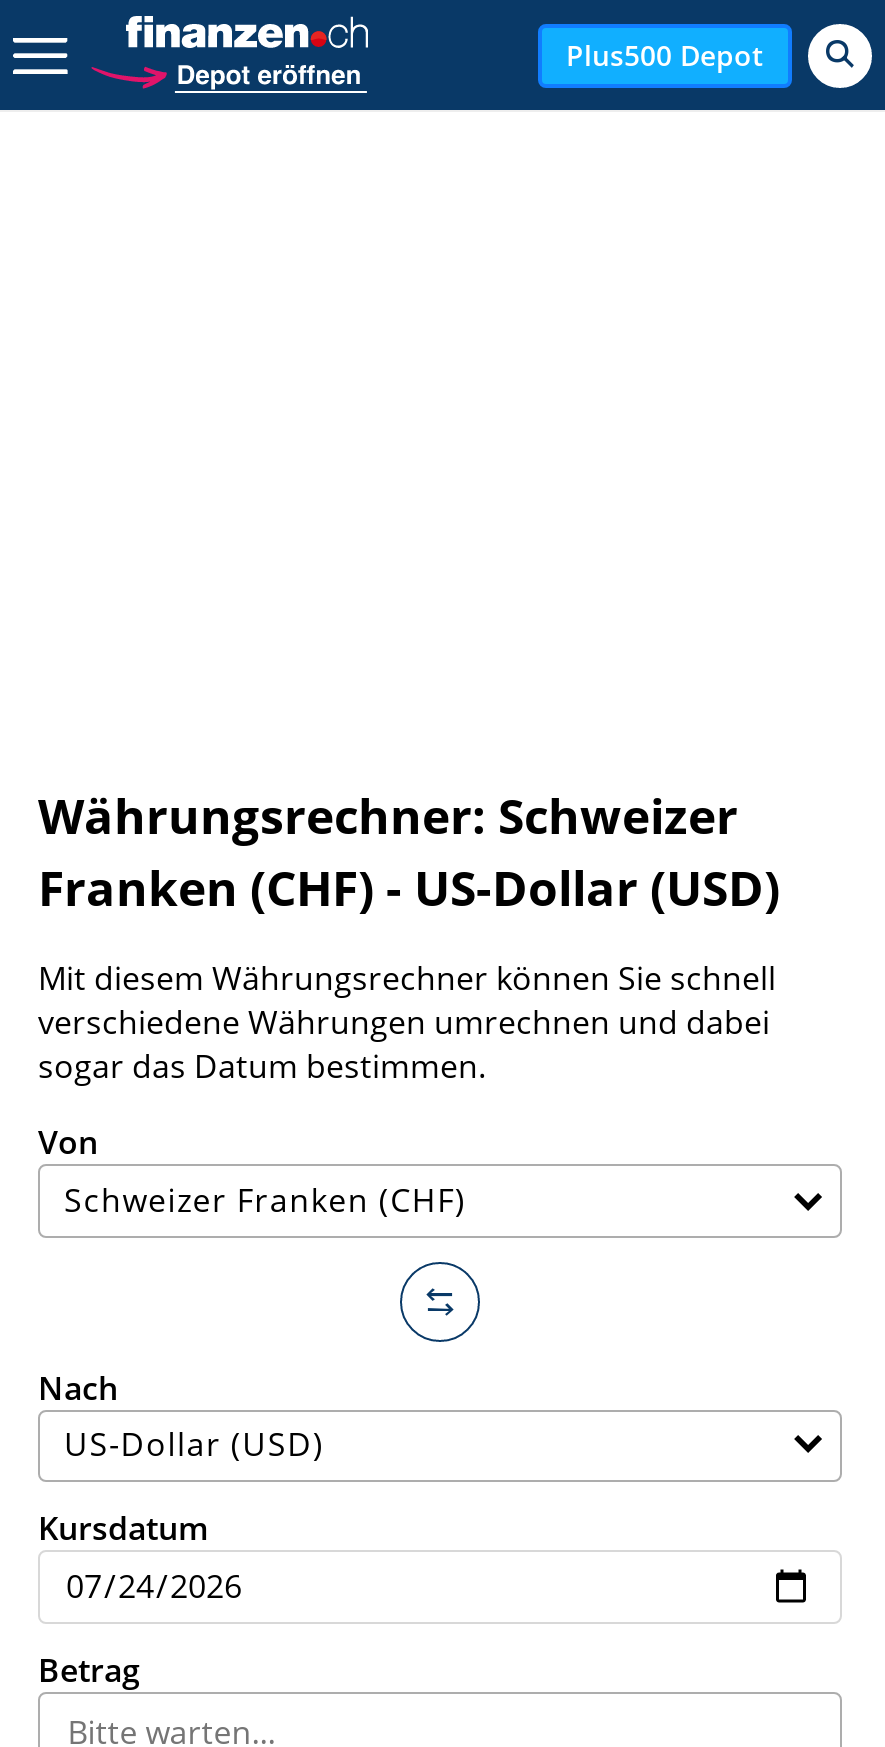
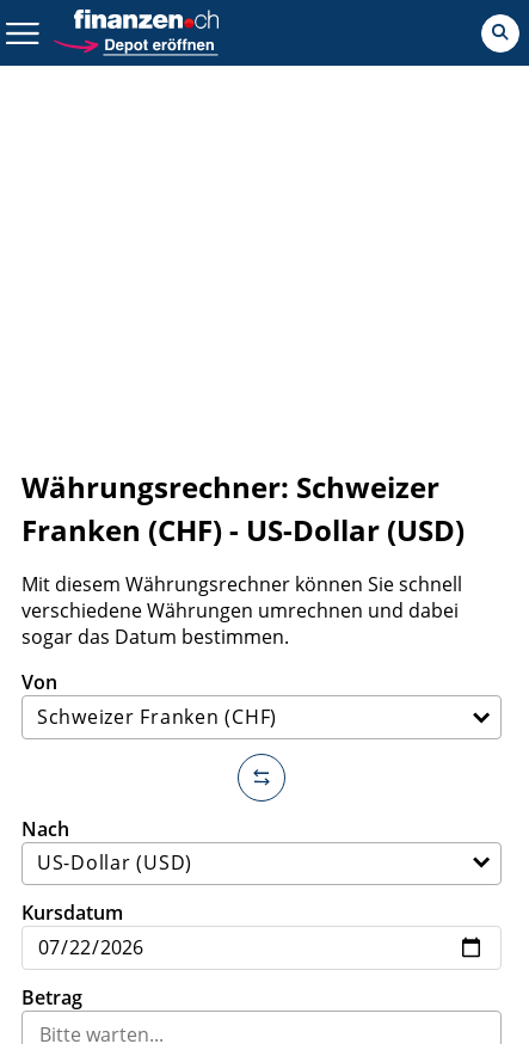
- Plus500 Depot
